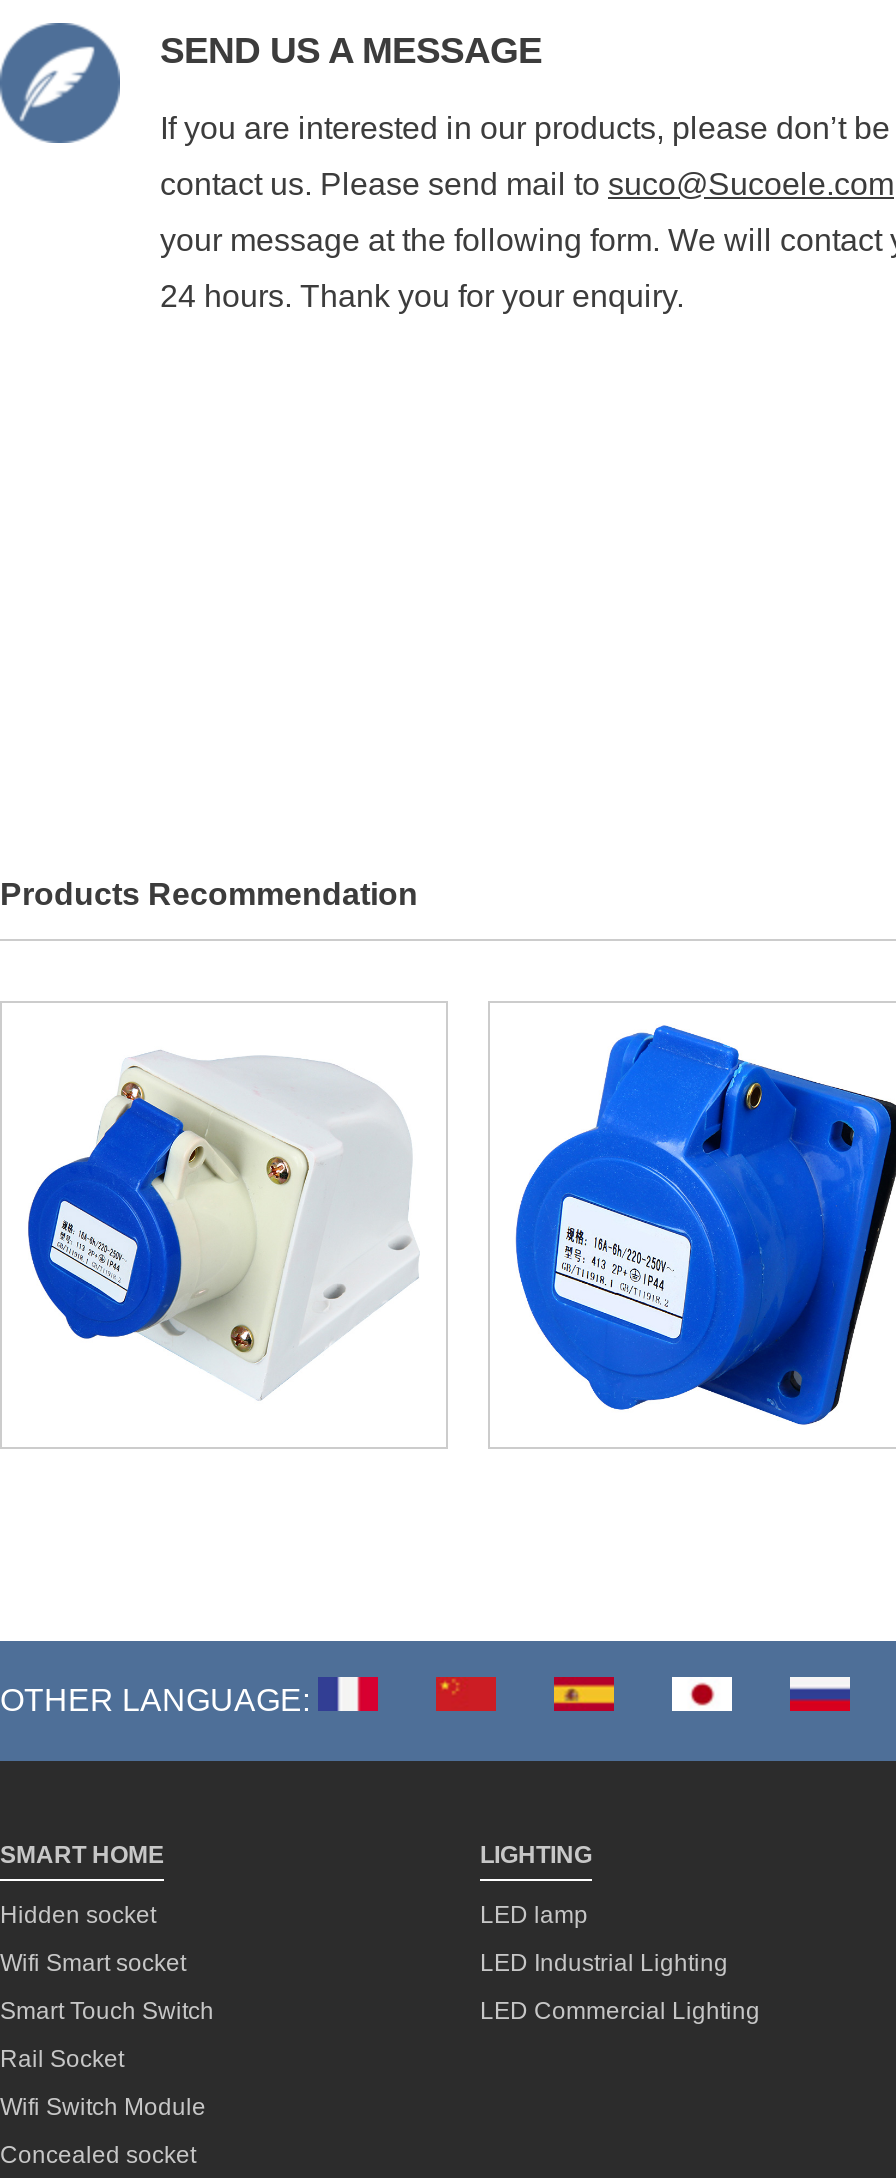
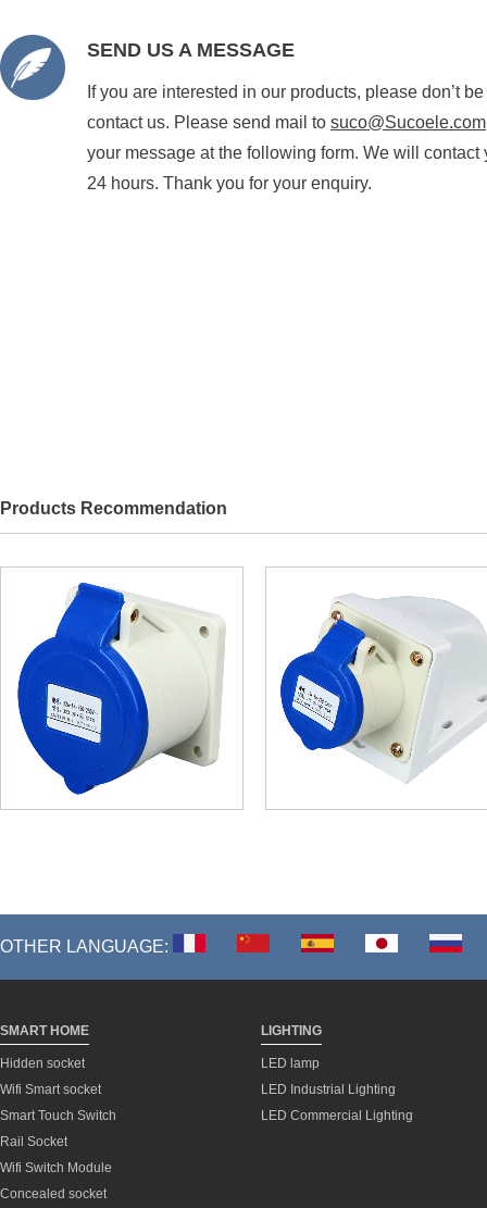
- [image]
+ [image]

- [image]
+ [image]
